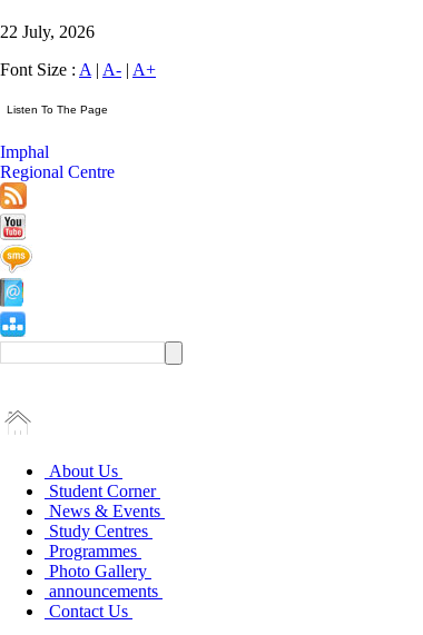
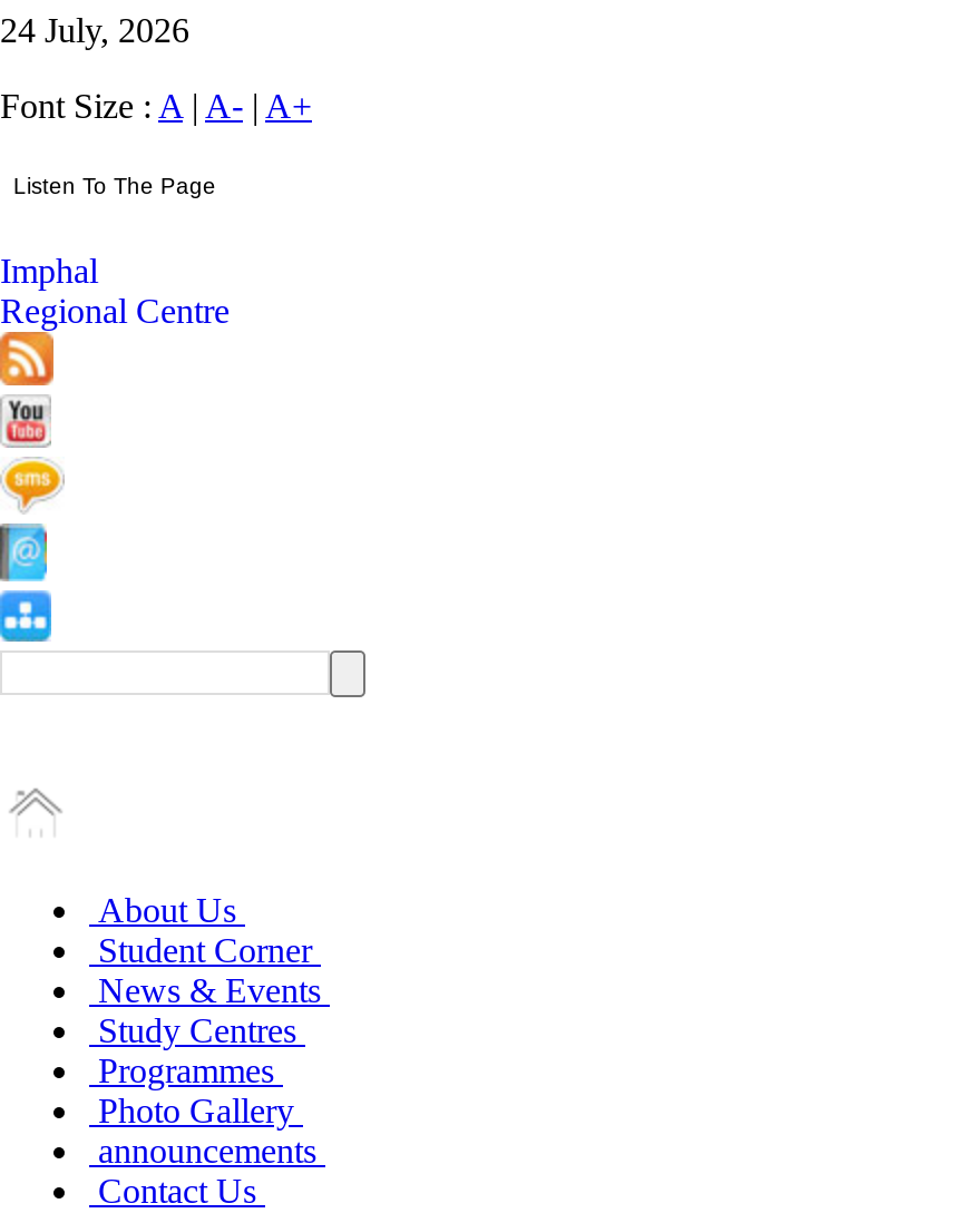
- 22 July, 2026
+ 24 July, 2026
